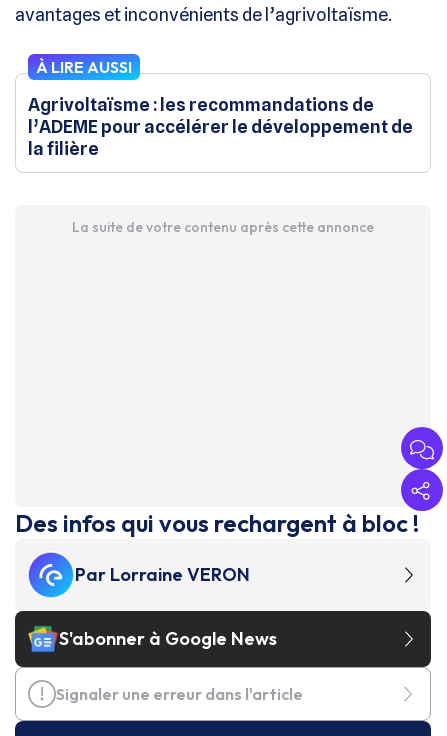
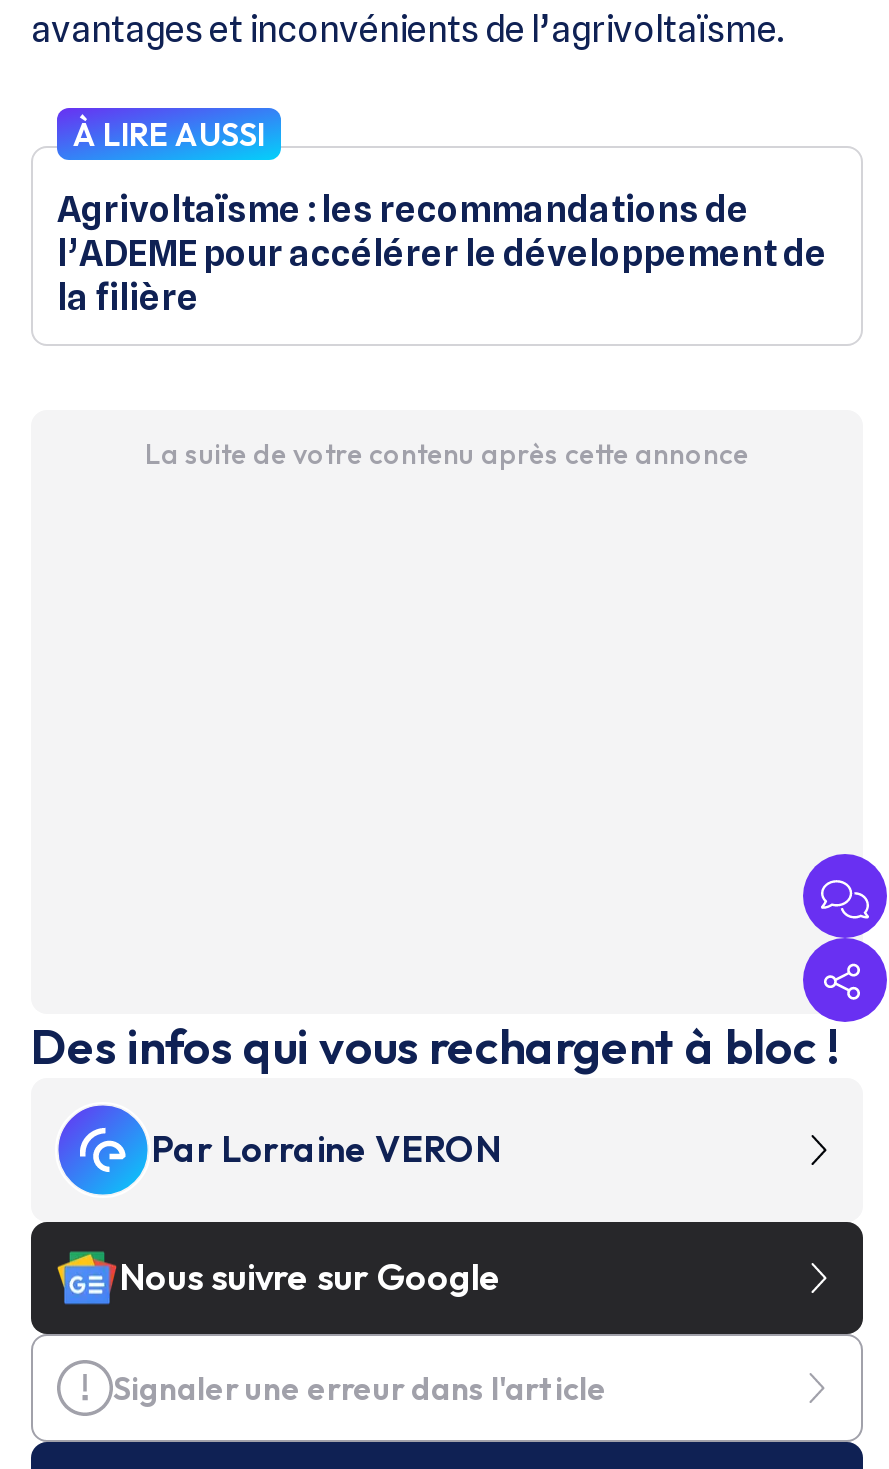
- S'abonner à Google News
+ Nous suivre sur Google
